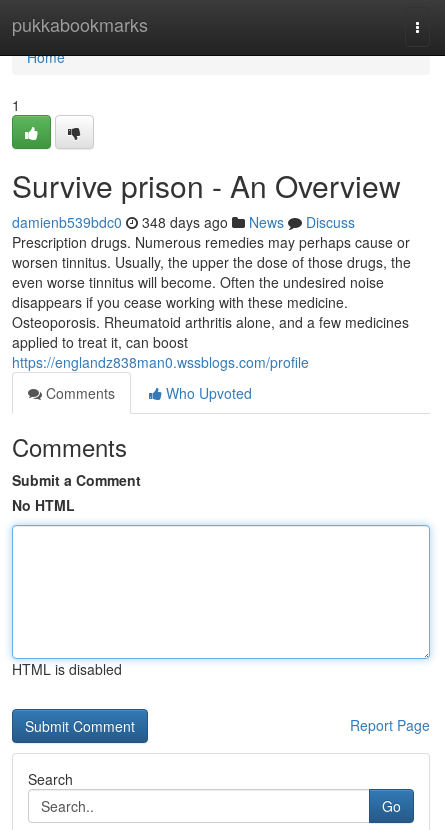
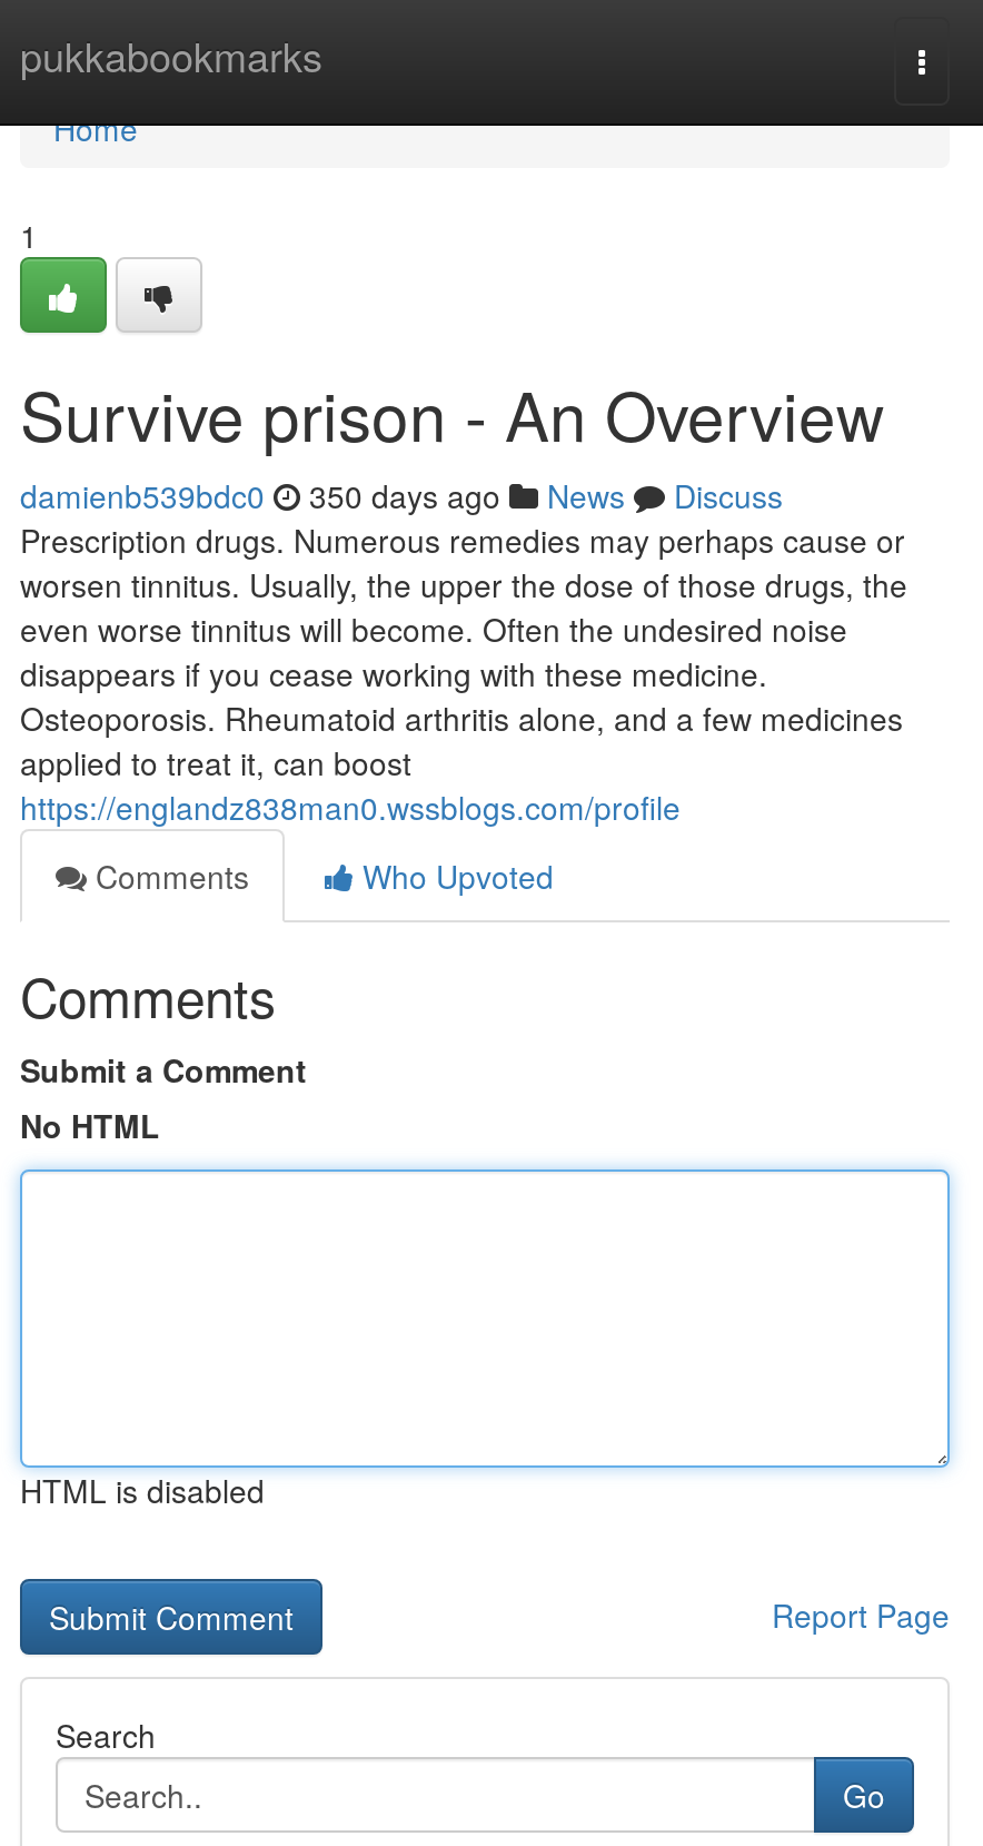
- damienb539bdc0 348 days ago News Discuss
+ damienb539bdc0 350 days ago News Discuss
